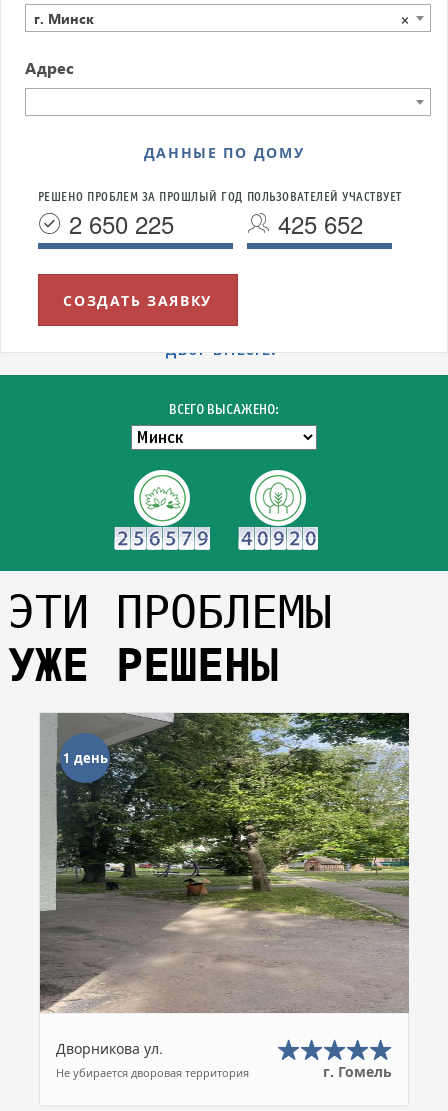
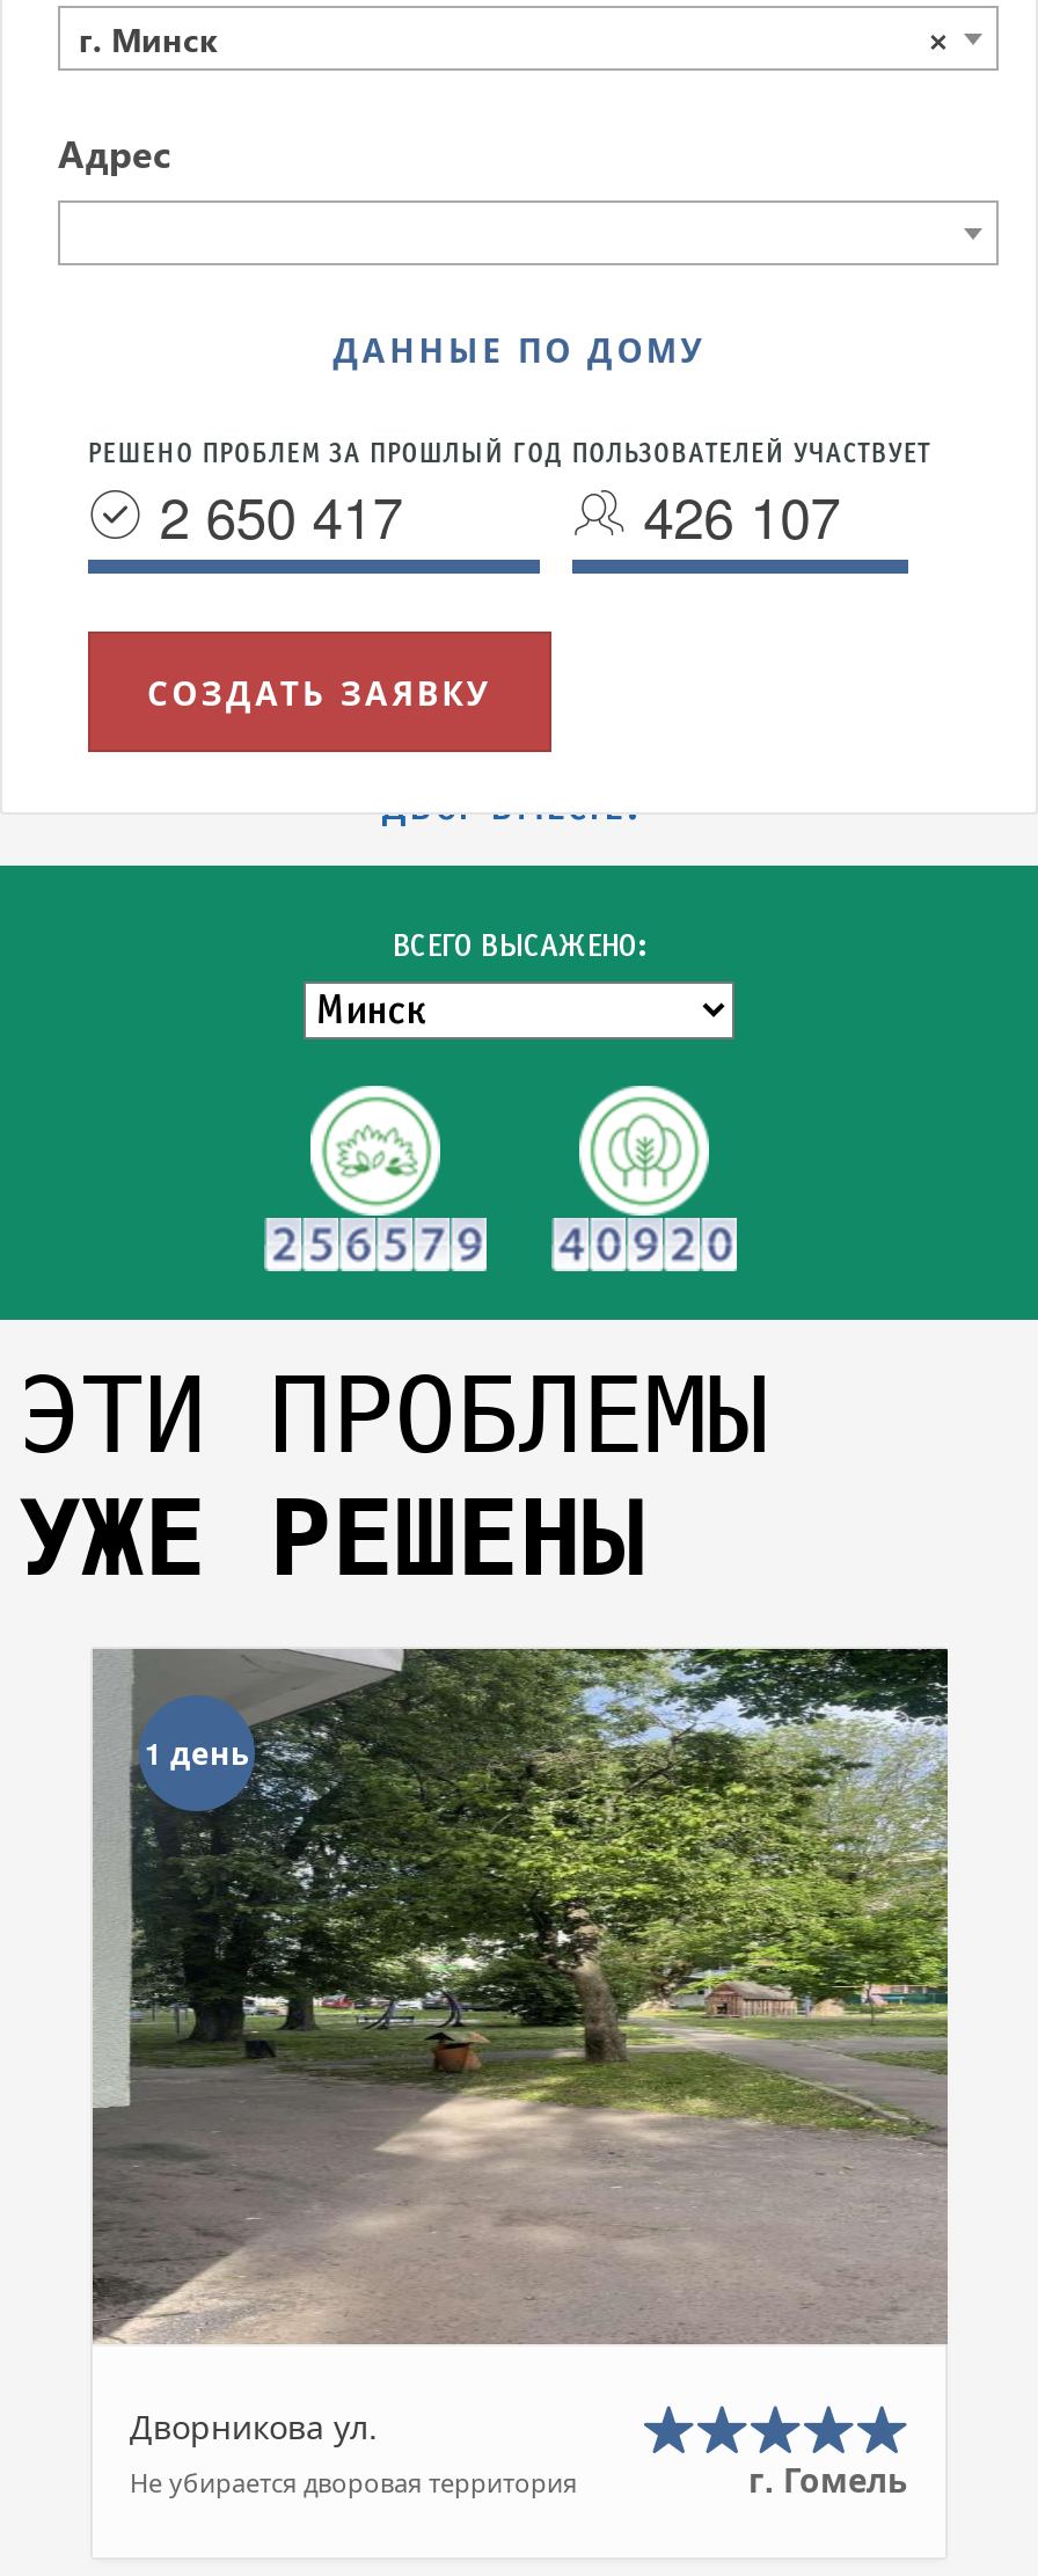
- 2 650 225
+ 2 650 417

- 425 652
+ 426 107
